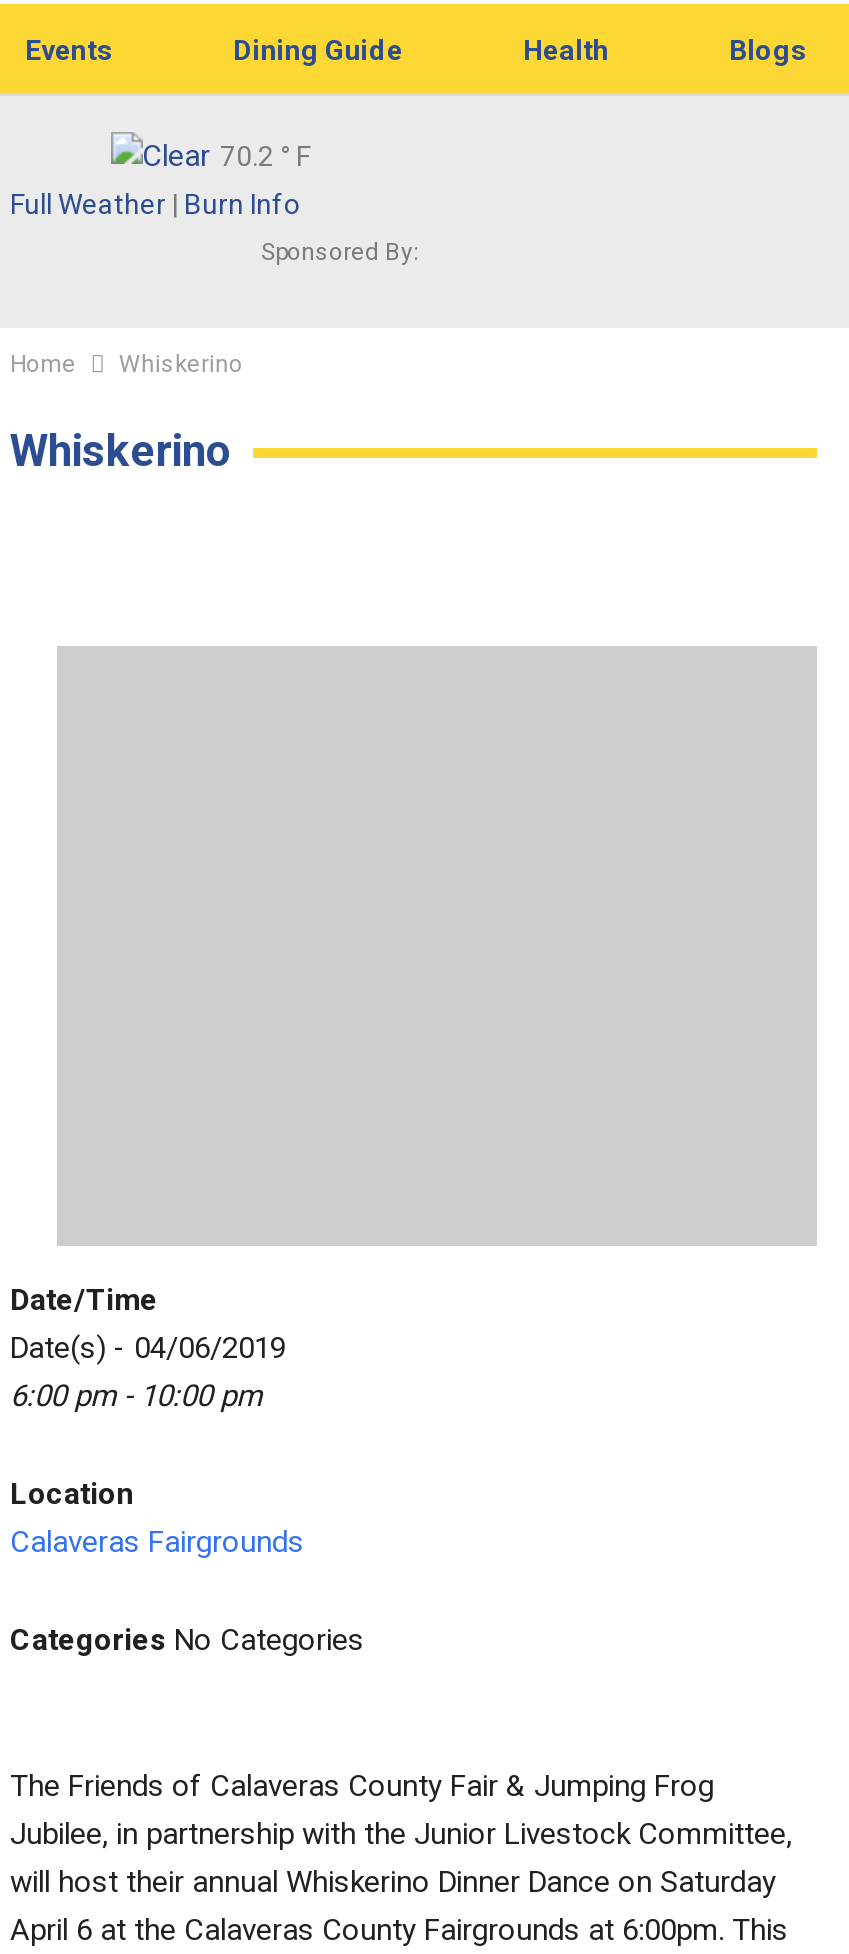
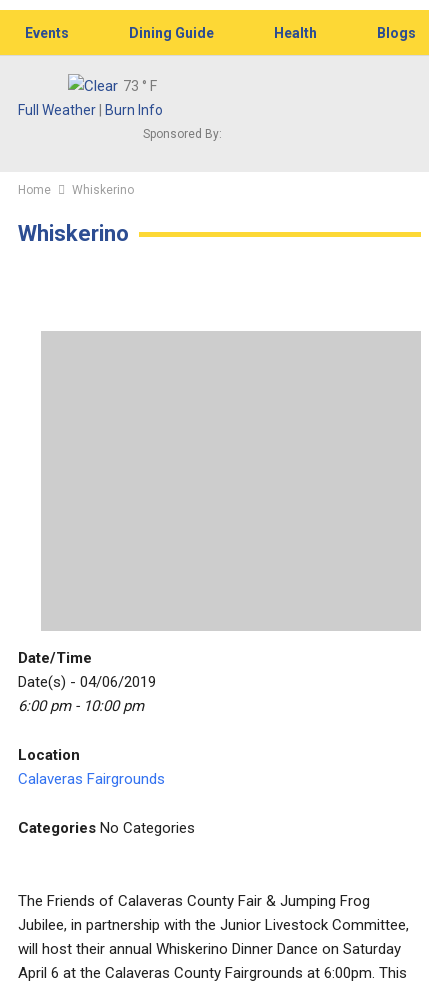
- 70.2 ° F
+ 73 ° F
